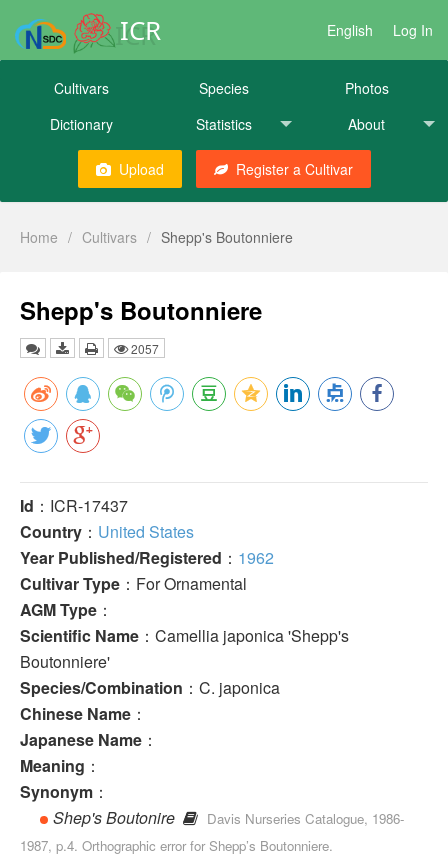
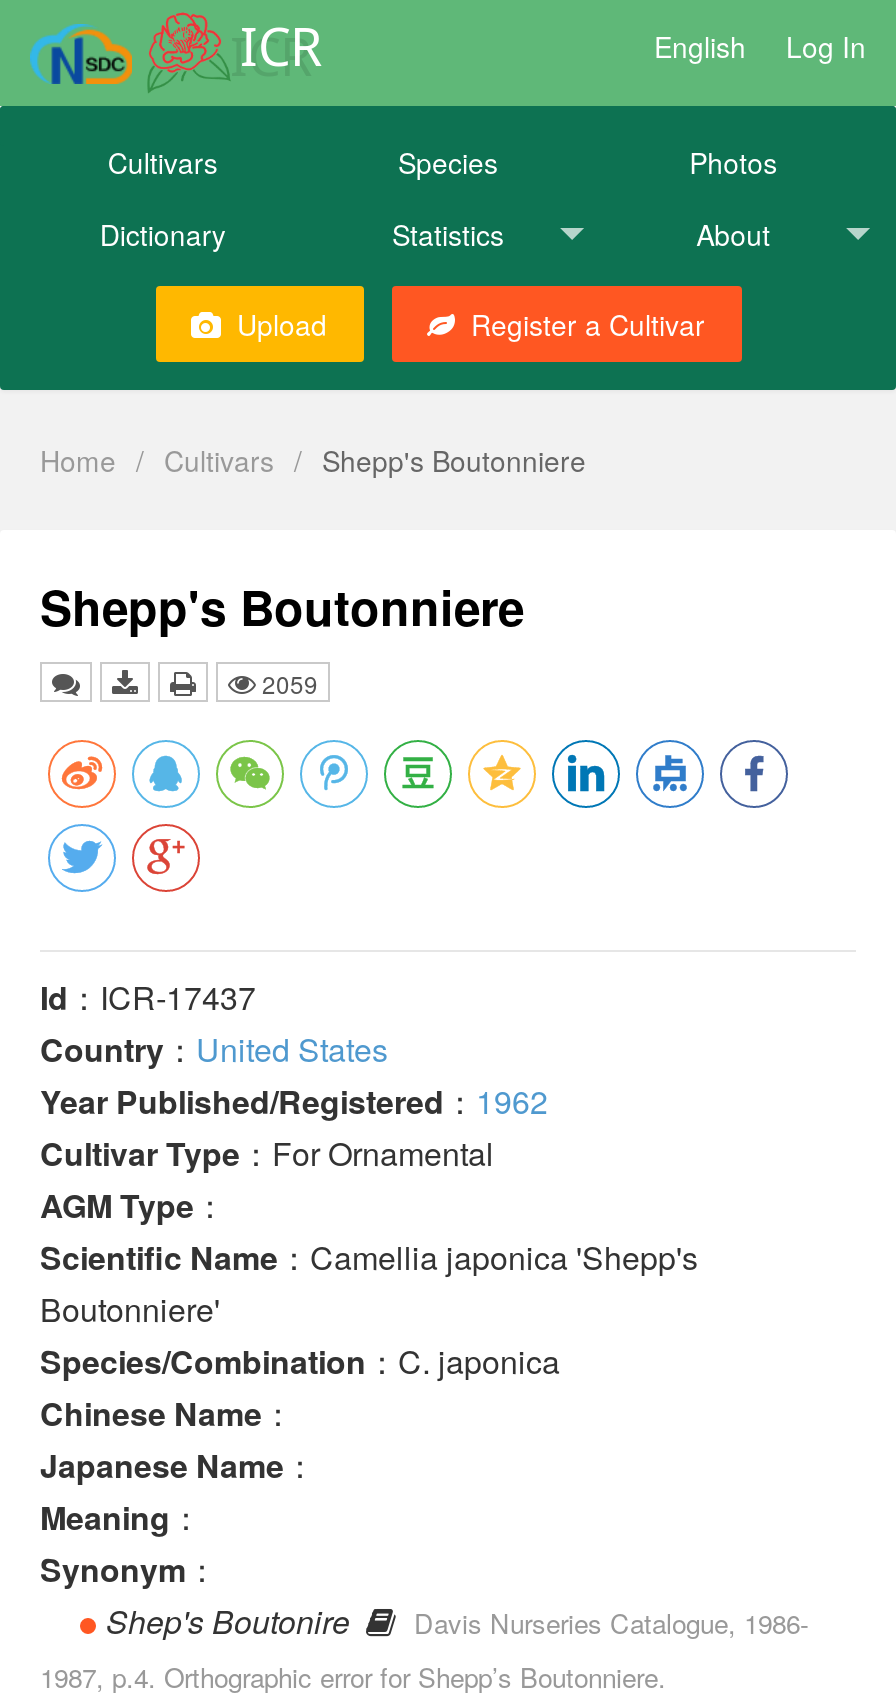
- 2057
+ 2059
